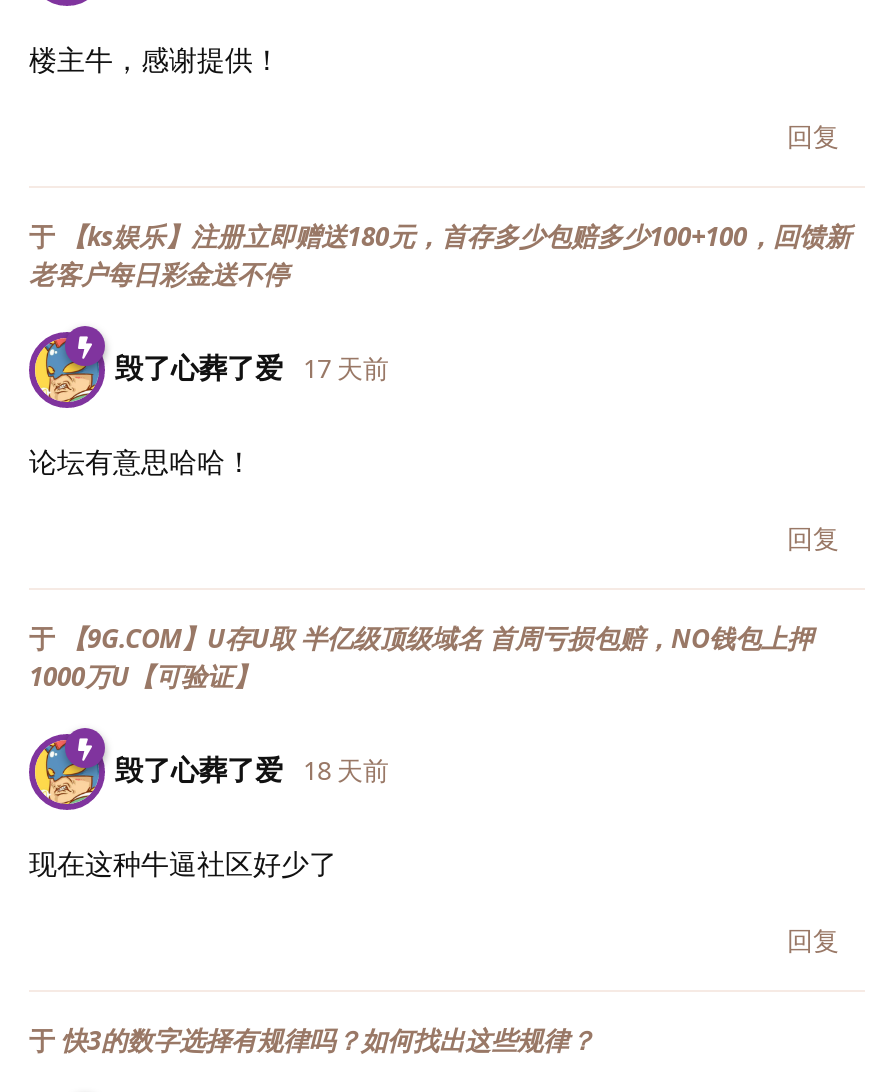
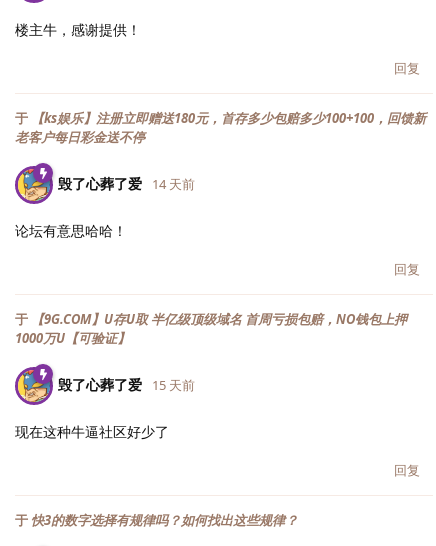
- 毁了心葬了爱 17 天前
+ 毁了心葬了爱 14 天前

- 毁了心葬了爱 18 天前
+ 毁了心葬了爱 15 天前
